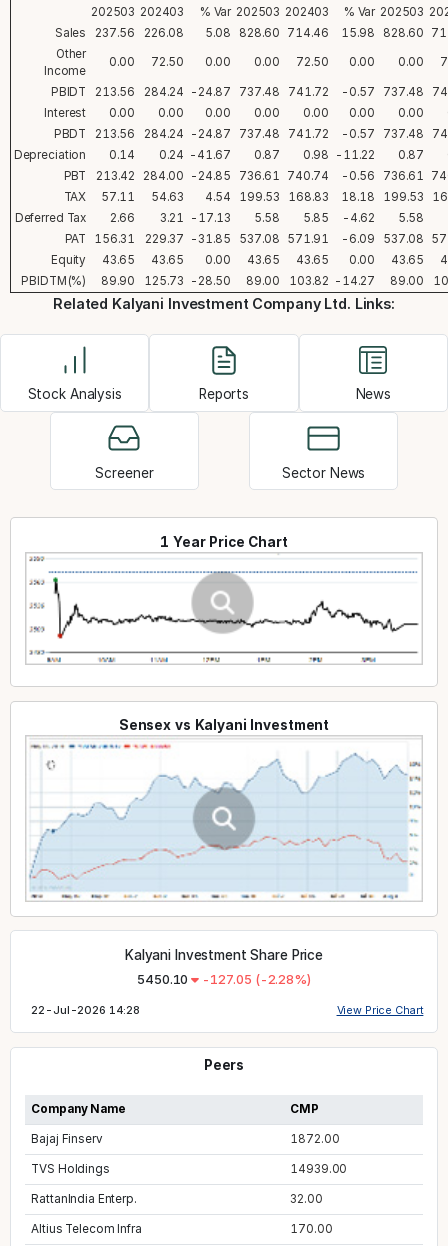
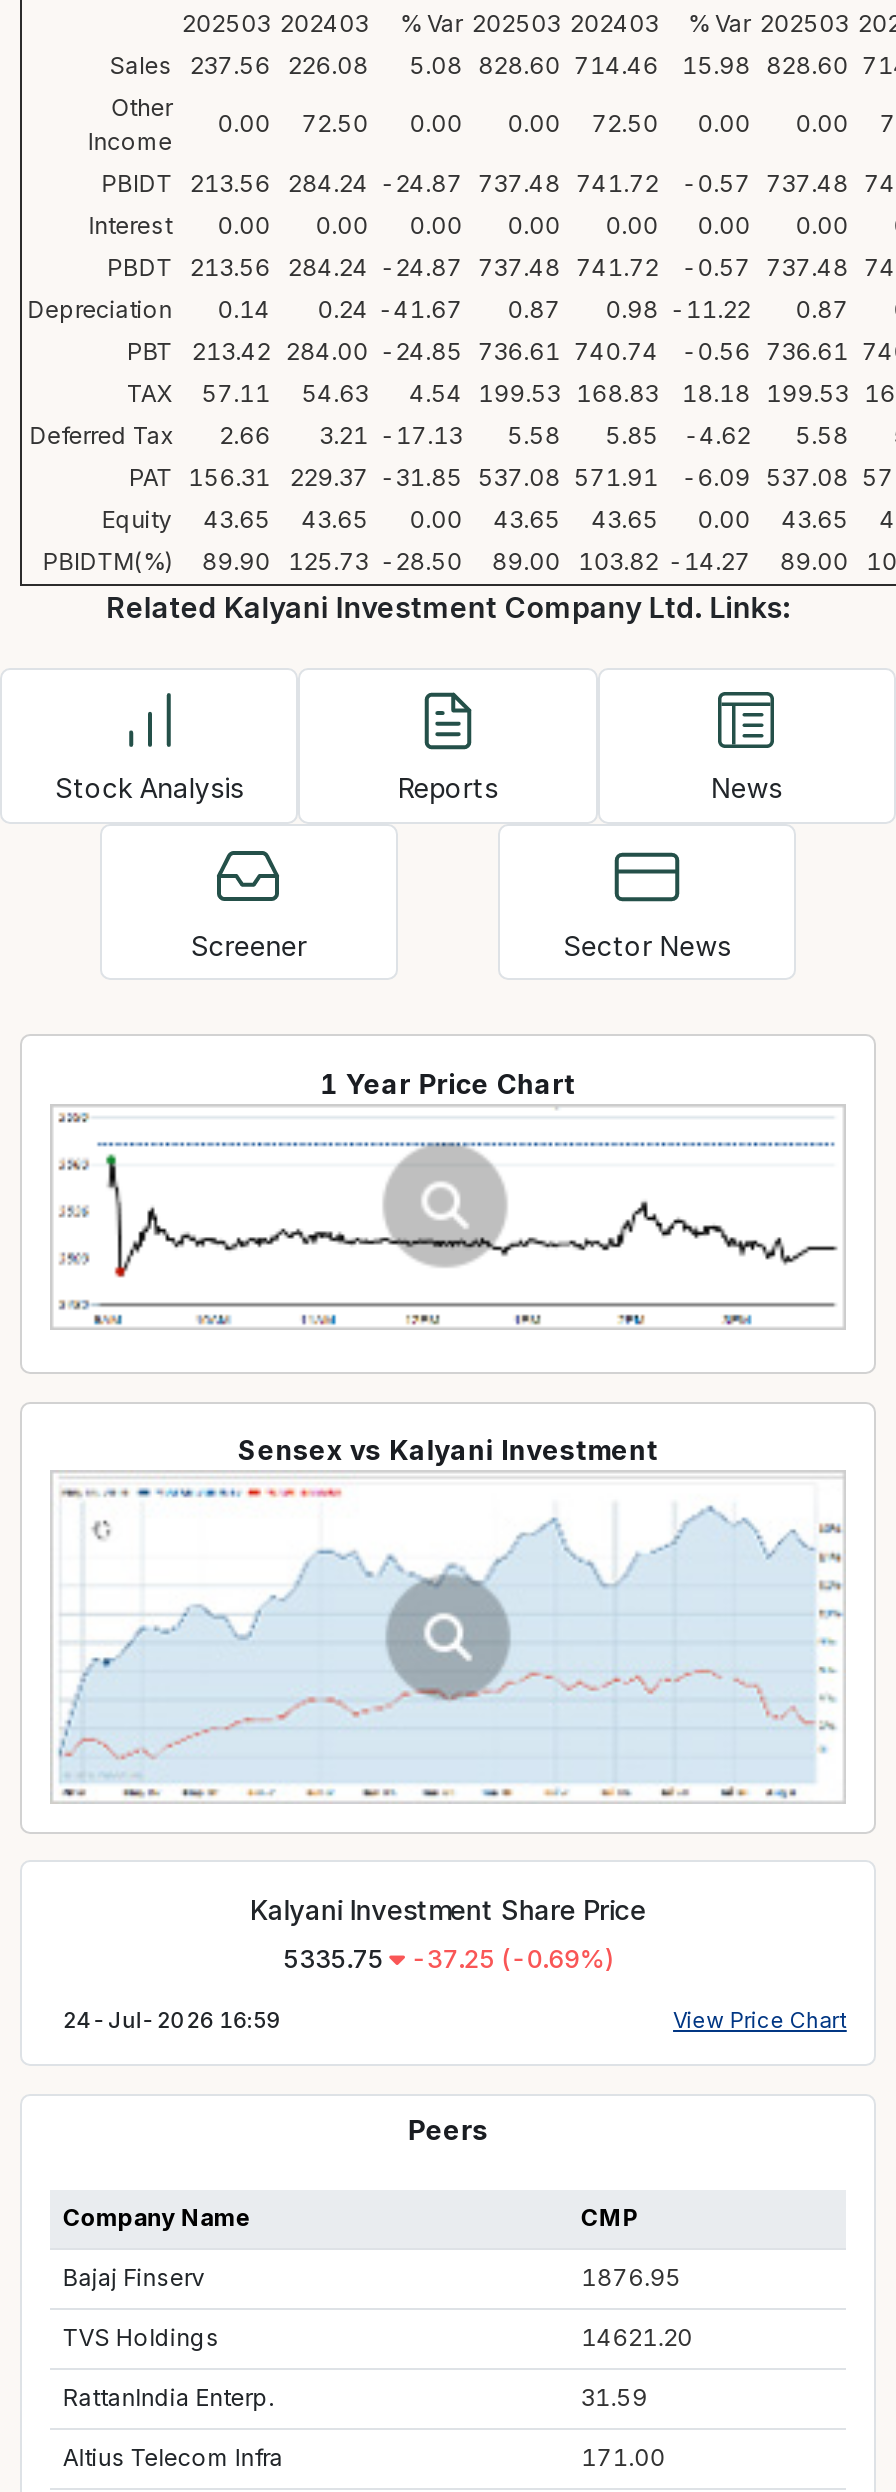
- 5450.10
- -127.05 (-2.28%)
+ 5335.75
+ -37.25 (-0.69%)

- 22-Jul-2026 14:28
+ 24-Jul-2026 16:59

- 1872.00
+ 1876.95

- 14939.00
+ 14621.20

- 32.00
+ 31.59

- 170.00
+ 171.00
